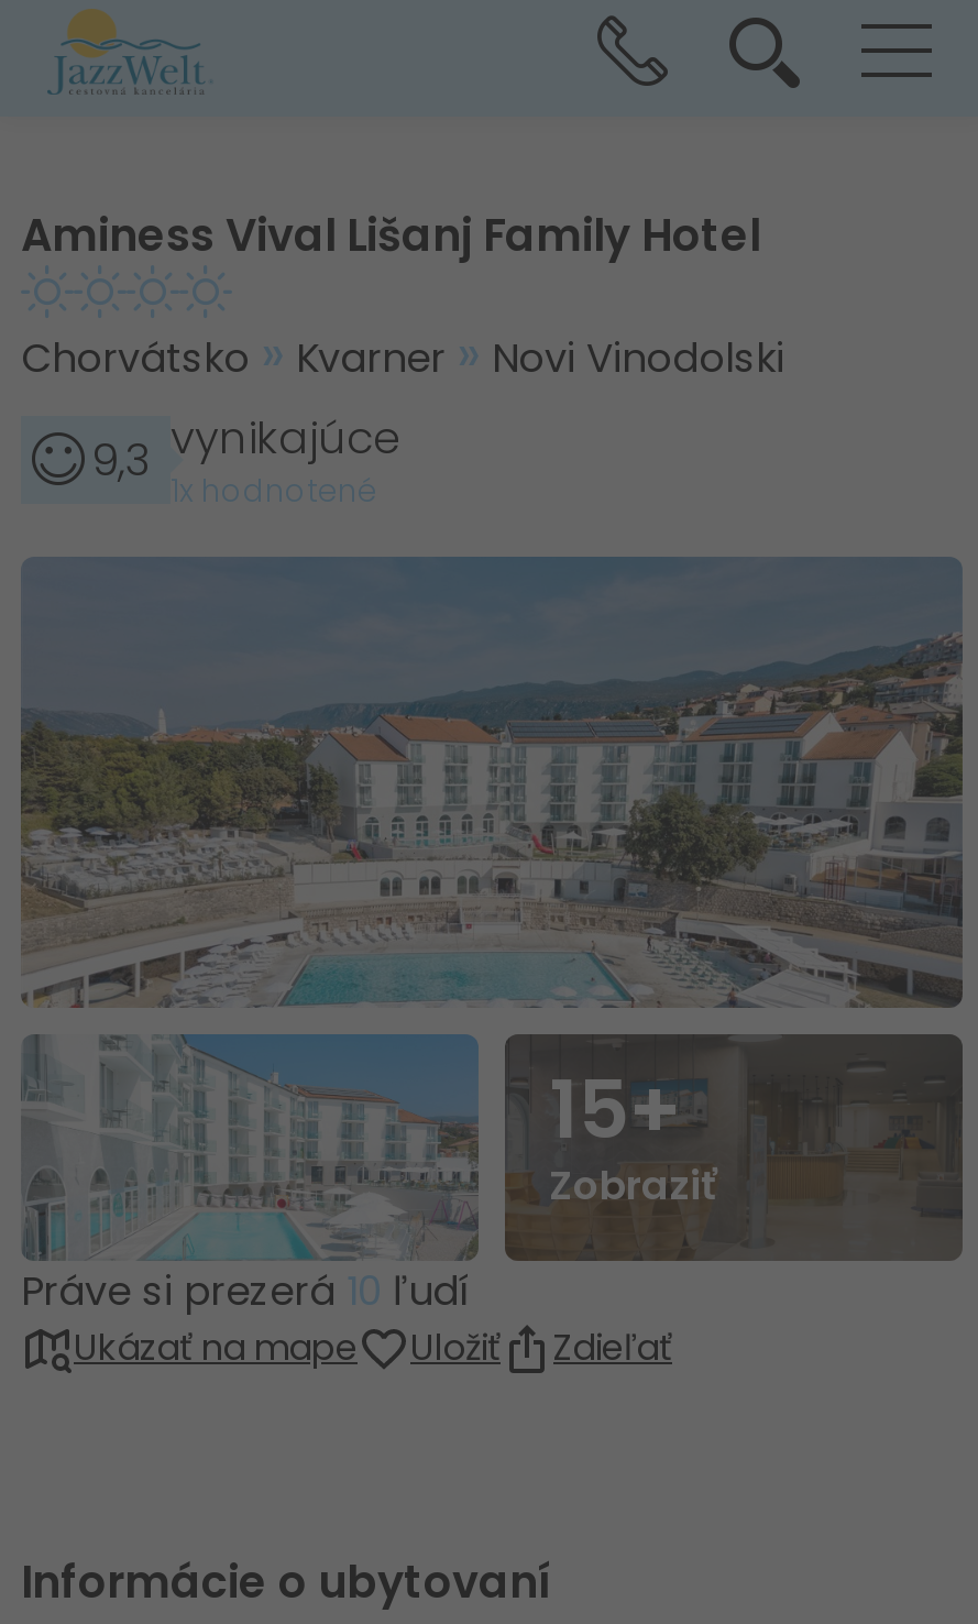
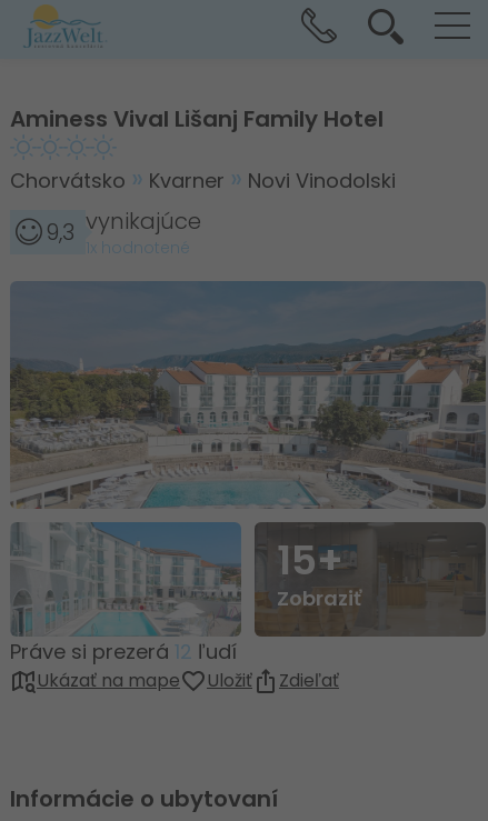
- Práve si prezerá 10 ľudí
+ Práve si prezerá 12 ľudí
